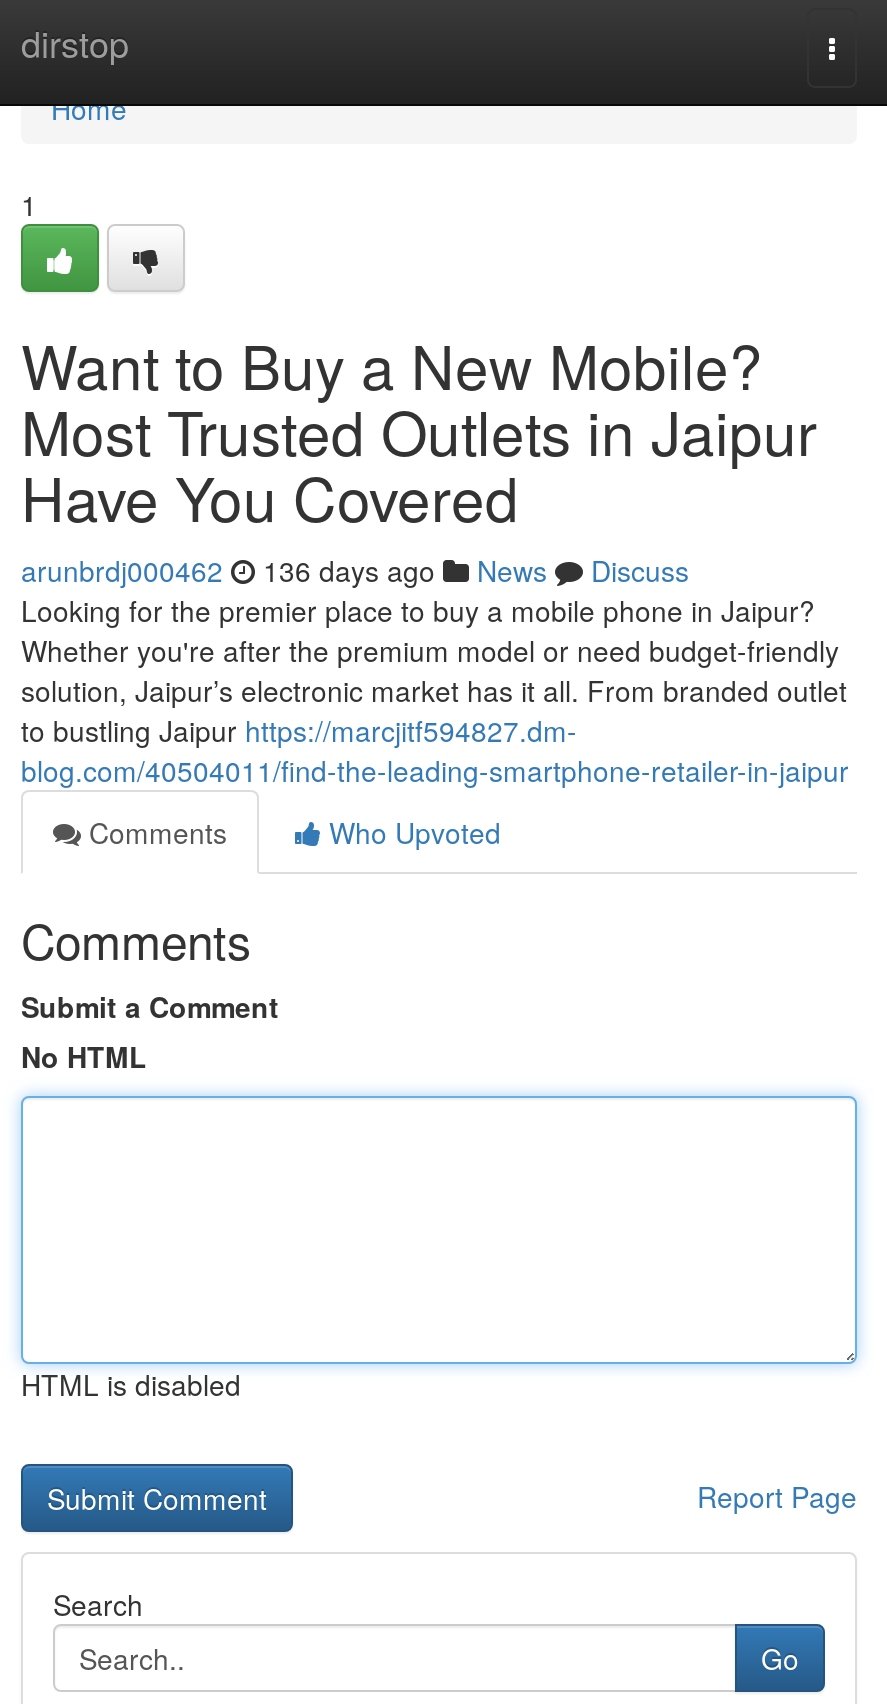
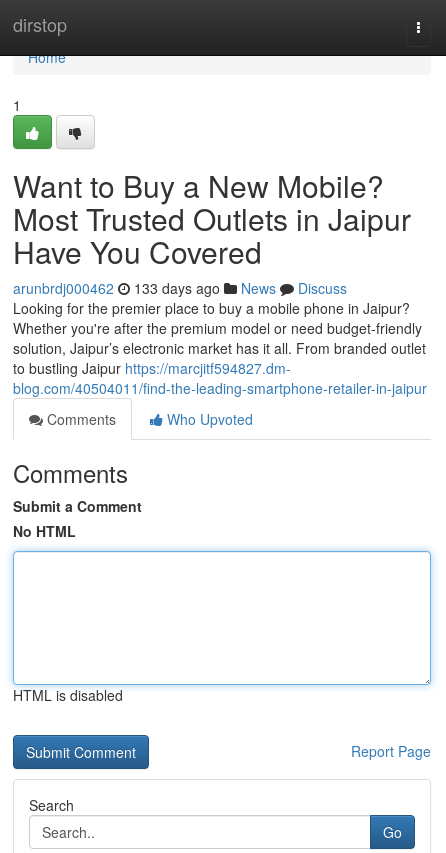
- arunbrdj000462 136 days ago News Discuss
+ arunbrdj000462 133 days ago News Discuss
